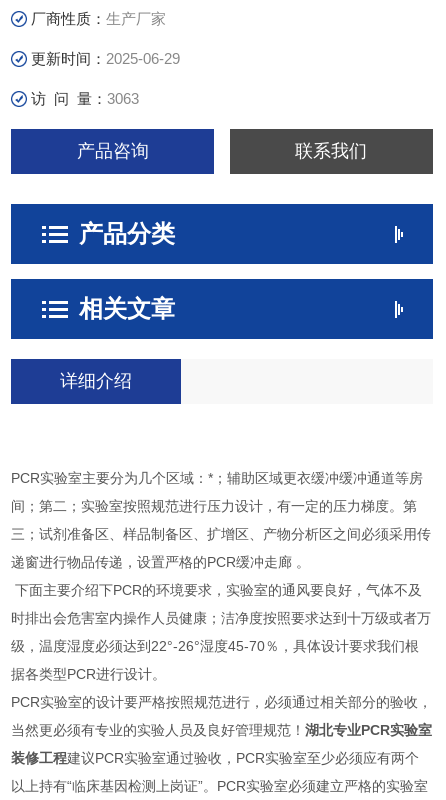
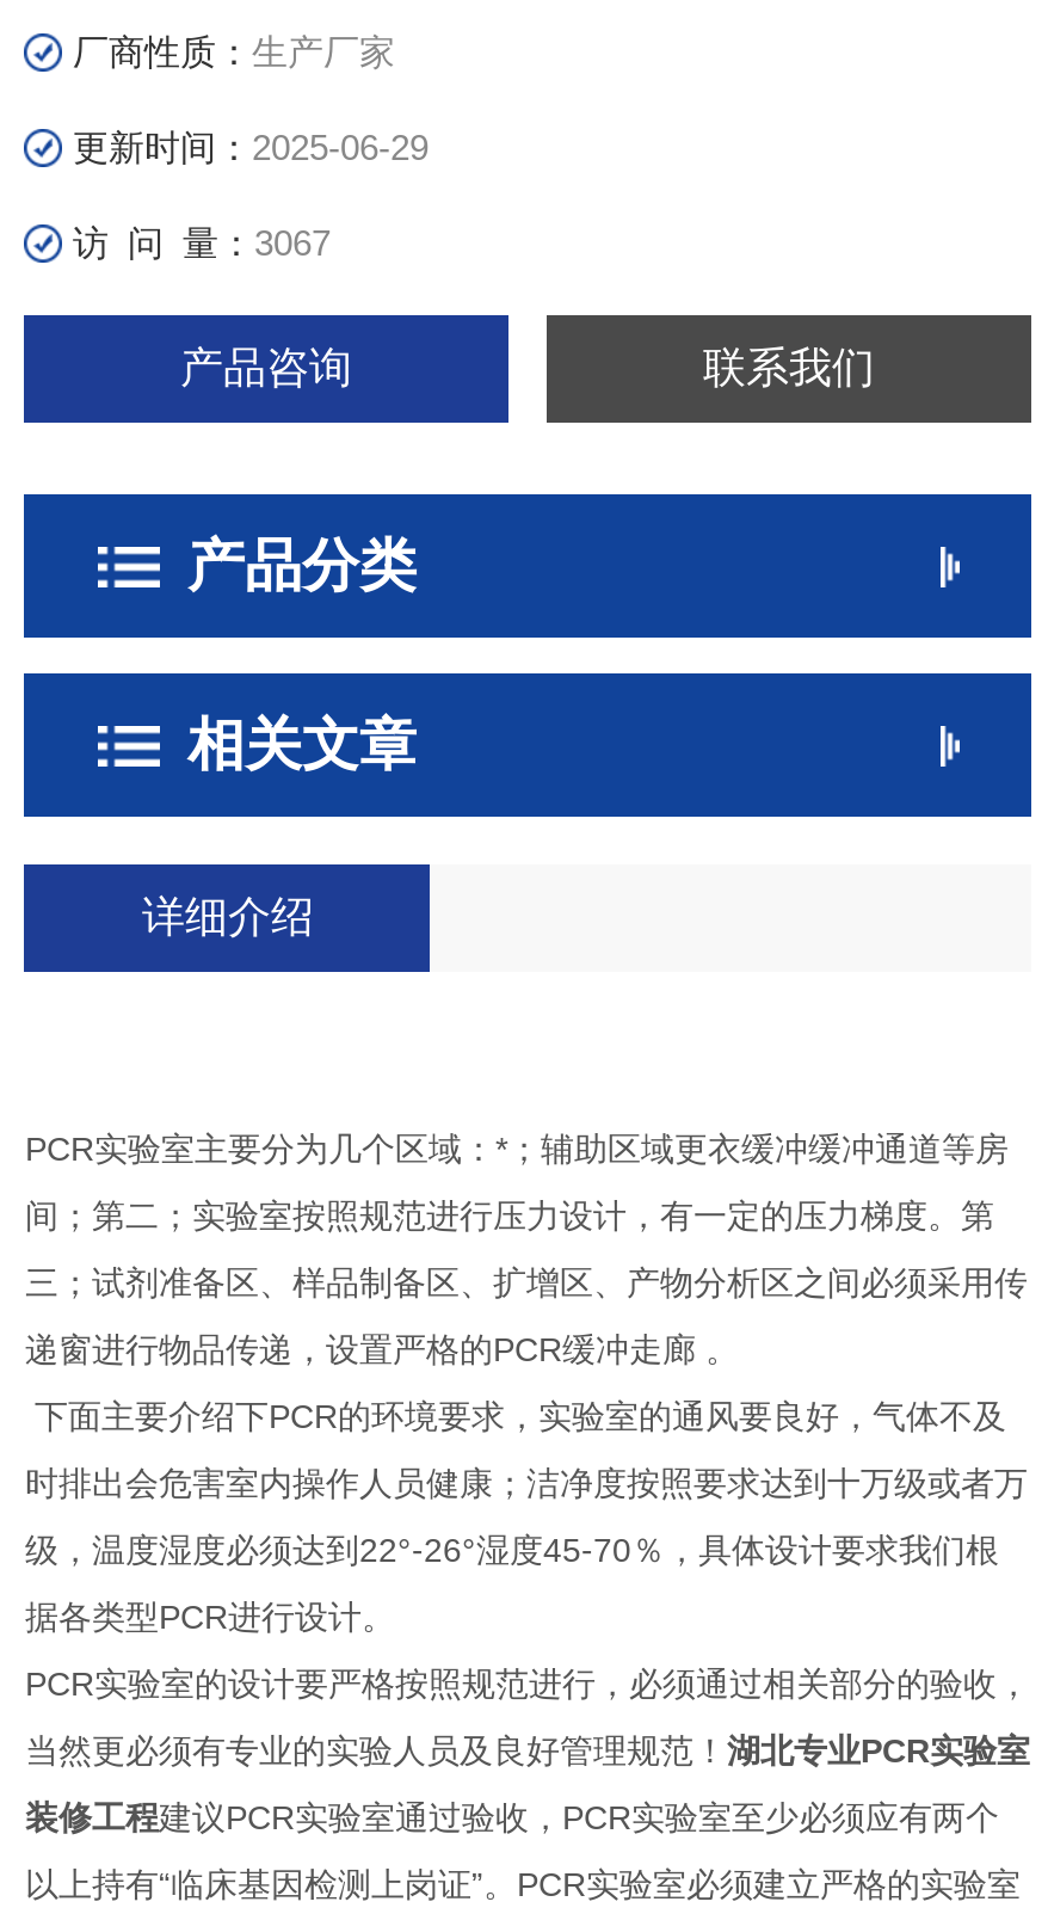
- 访 问 量：3063
+ 访 问 量：3067
